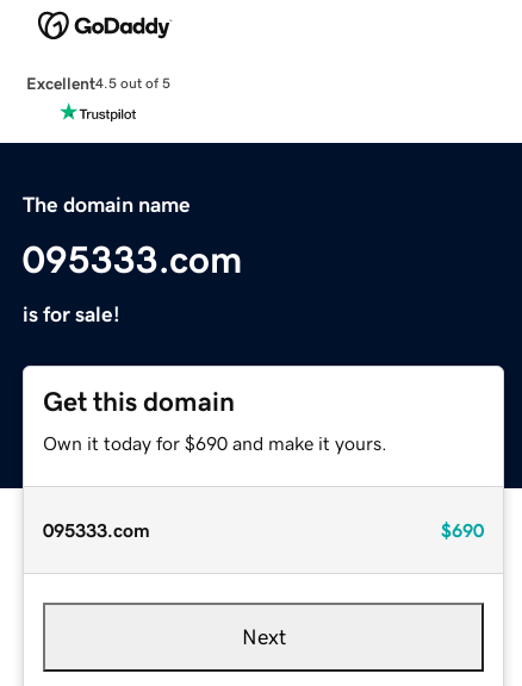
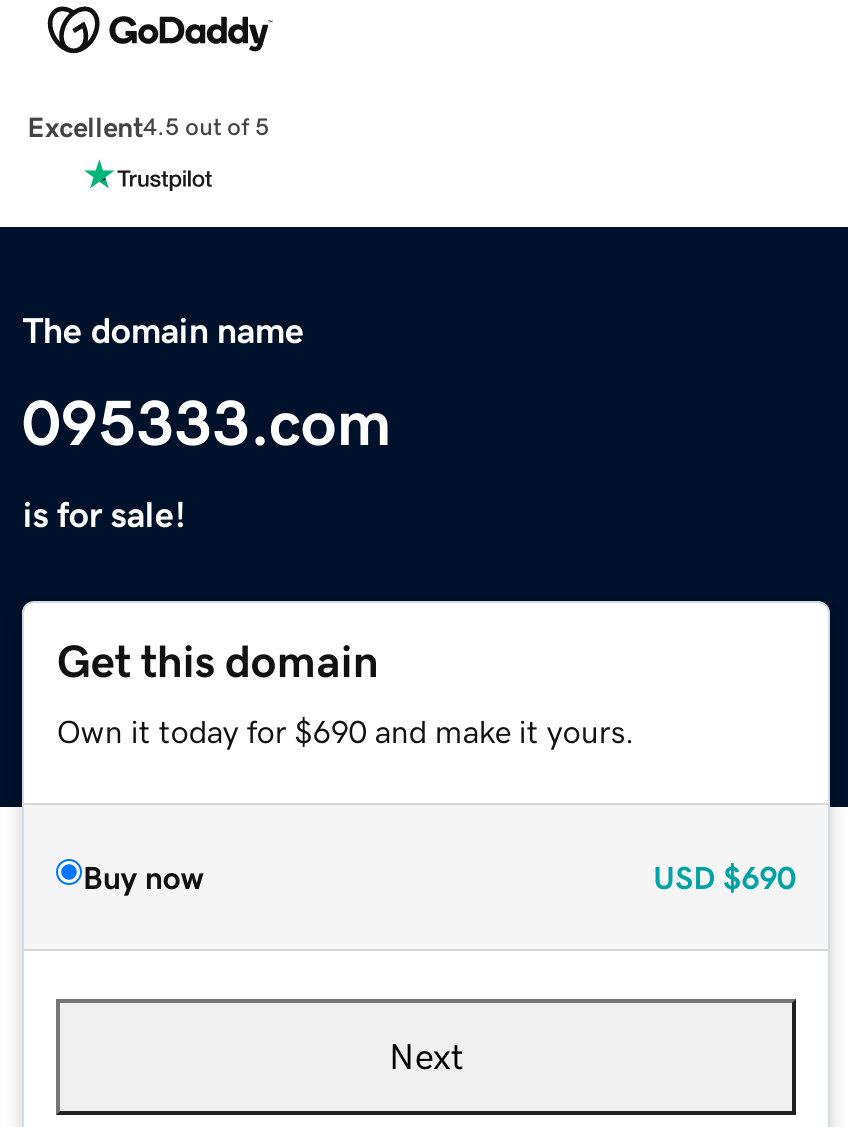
- 095333.com
- $690
+ Buy now
+ USD $690
